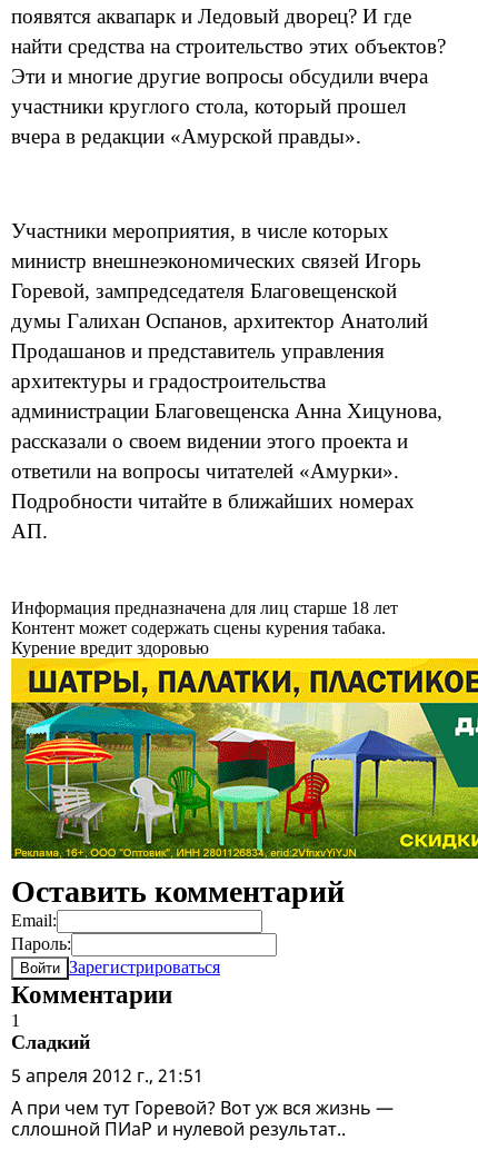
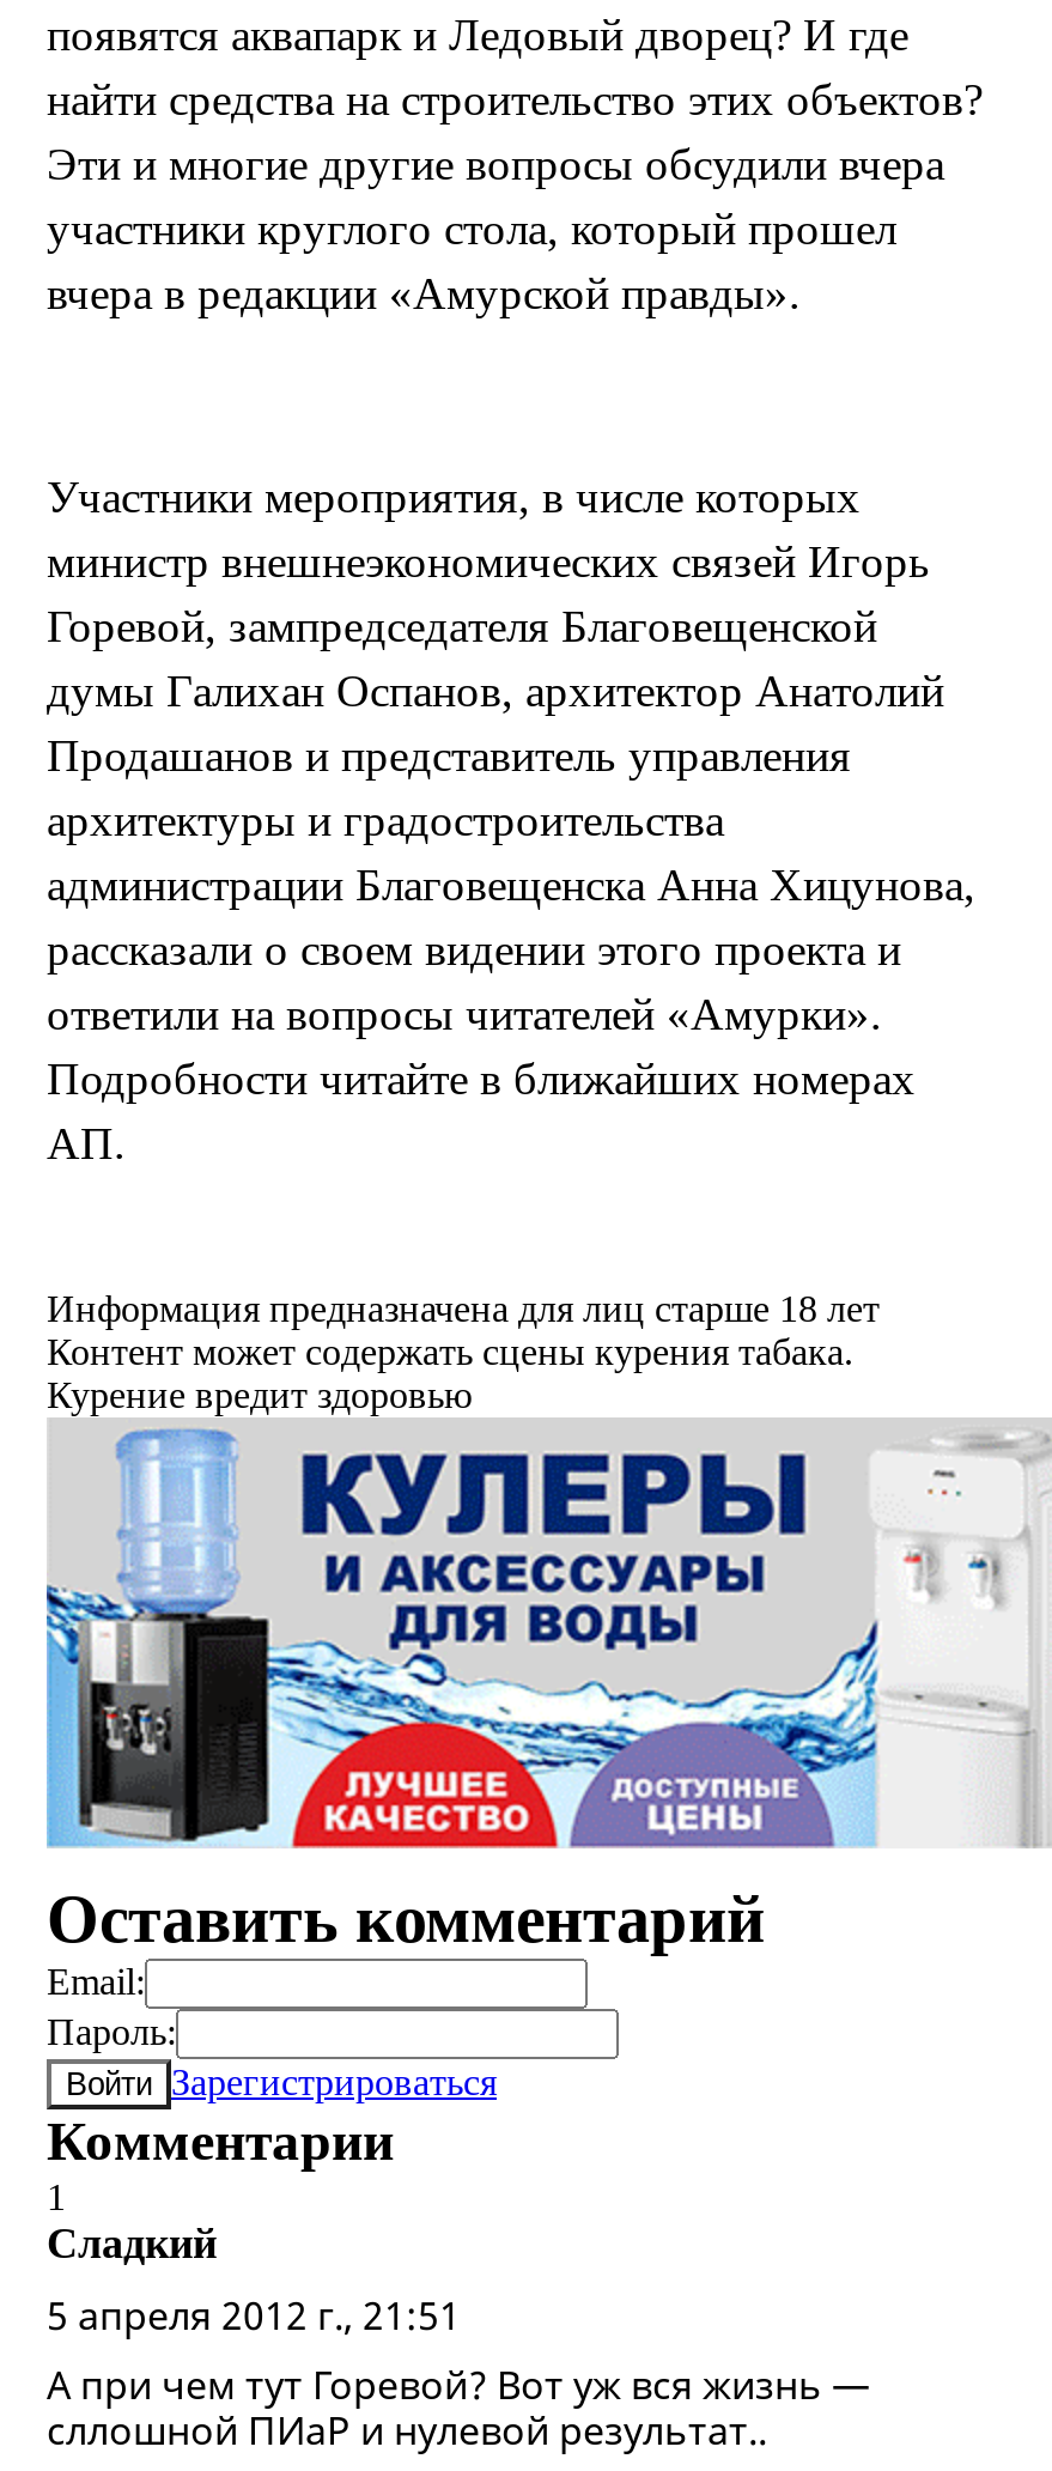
- [image]
+ [image]
